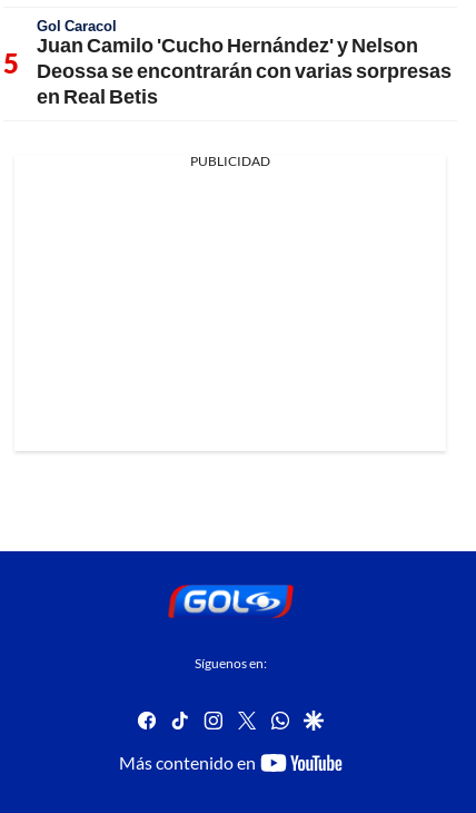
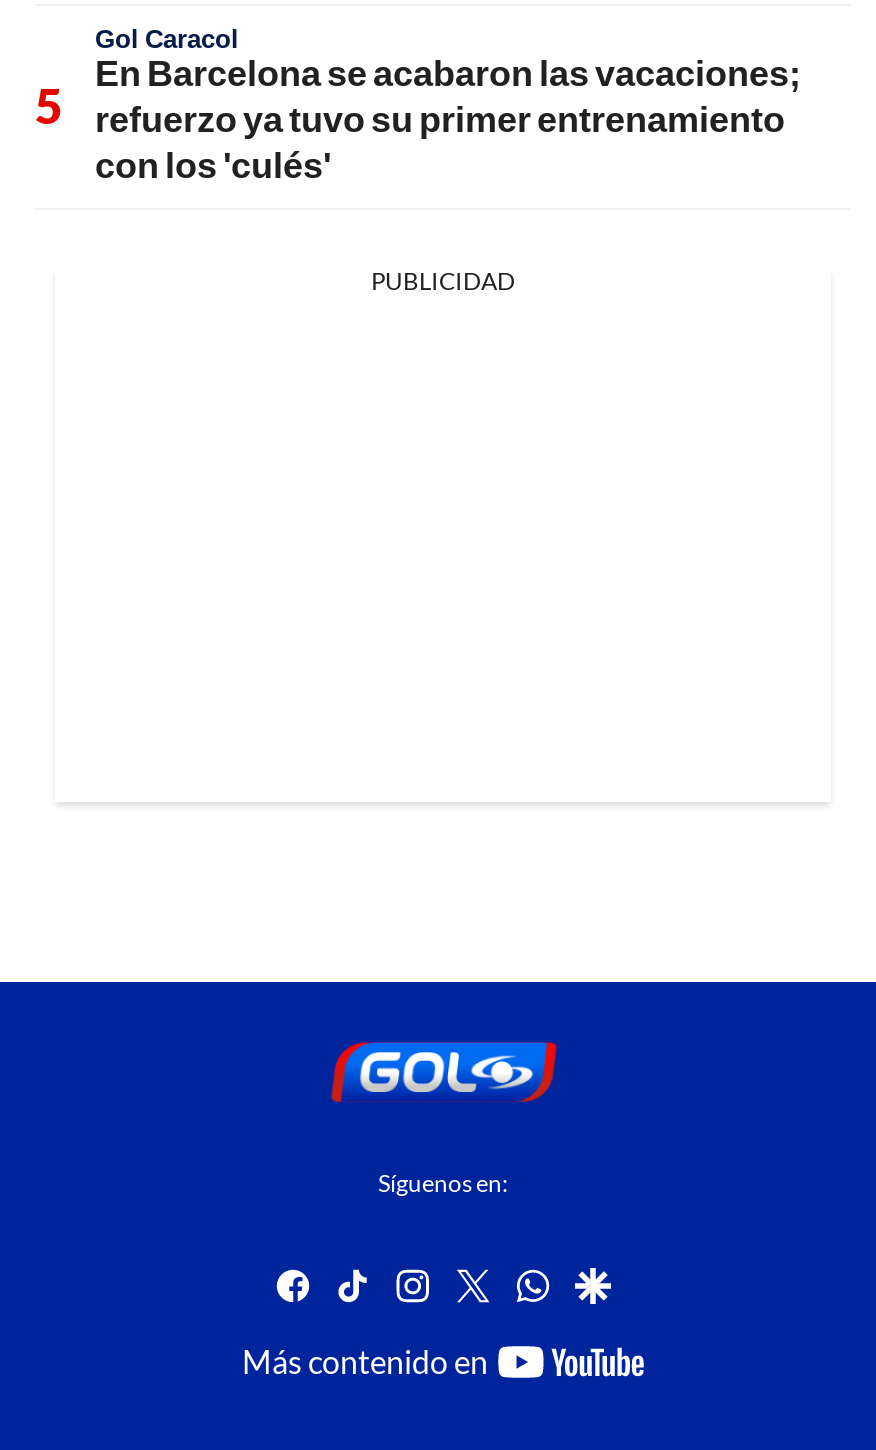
- Juan Camilo 'Cucho Hernández' y Nelson
- Deossa se encontrarán con varias sorpresas
- en Real Betis
+ En Barcelona se acabaron las vacaciones;
+ refuerzo ya tuvo su primer entrenamiento
+ con los 'culés'
